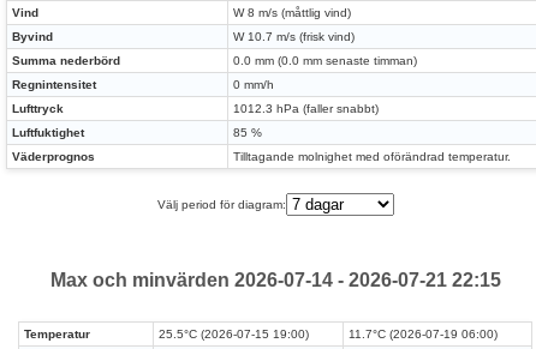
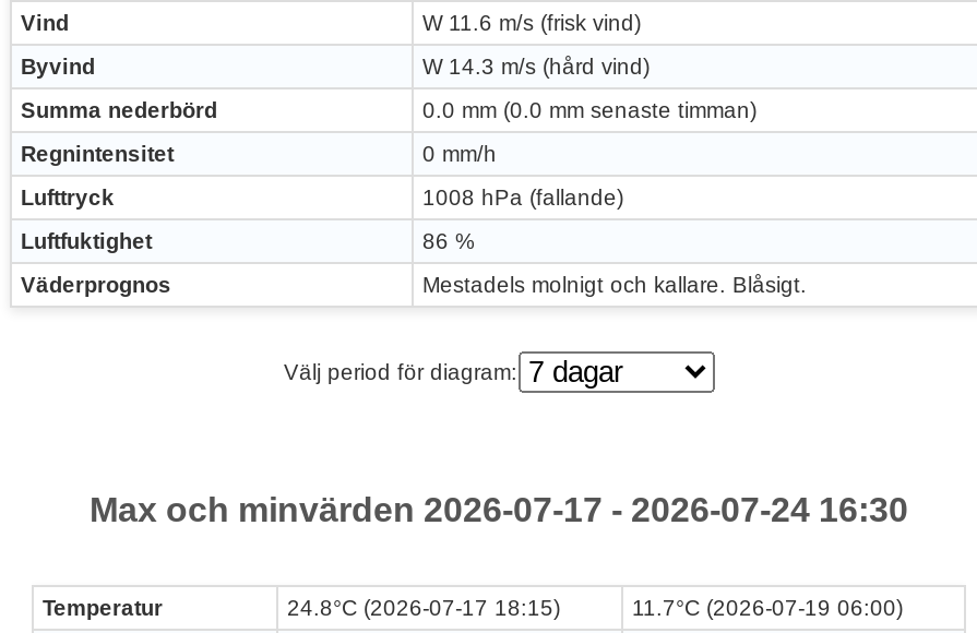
- W 8 m/s (måttlig vind)
+ W 11.6 m/s (frisk vind)

- W 10.7 m/s (frisk vind)
+ W 14.3 m/s (hård vind)

- 1012.3 hPa (faller snabbt)
+ 1008 hPa (fallande)

- 85 %
+ 86 %

- Tilltagande molnighet med oförändrad temperatur.
+ Mestadels molnigt och kallare. Blåsigt.

- Max och minvärden 2026-07-14 - 2026-07-21 22:15
+ Max och minvärden 2026-07-17 - 2026-07-24 16:30

- 25.5°C (2026-07-15 19:00)
+ 24.8°C (2026-07-17 18:15)
